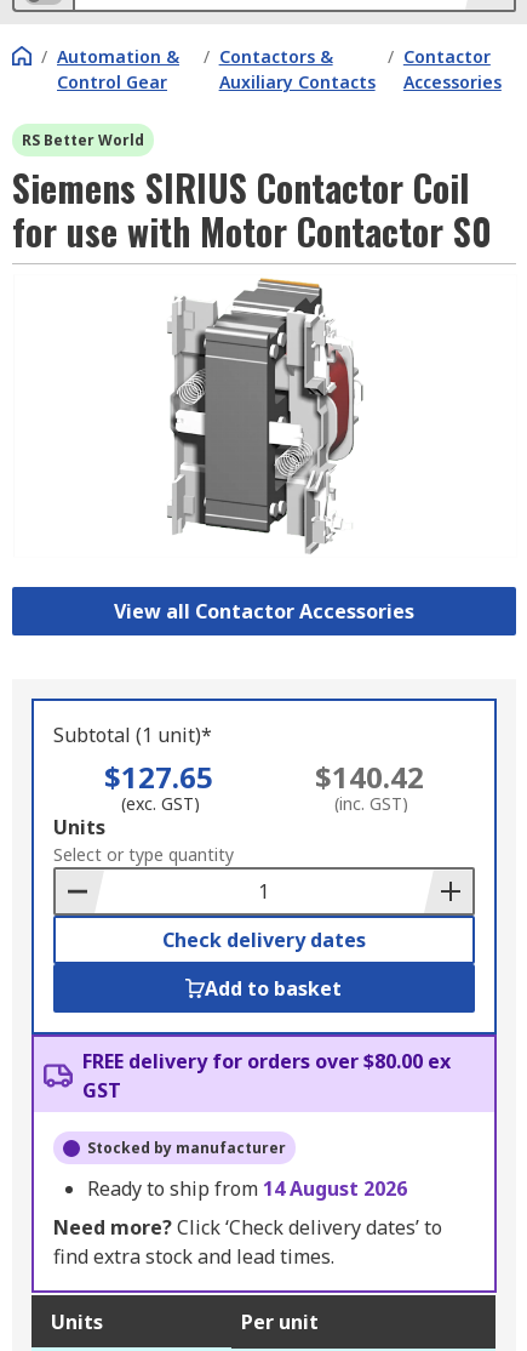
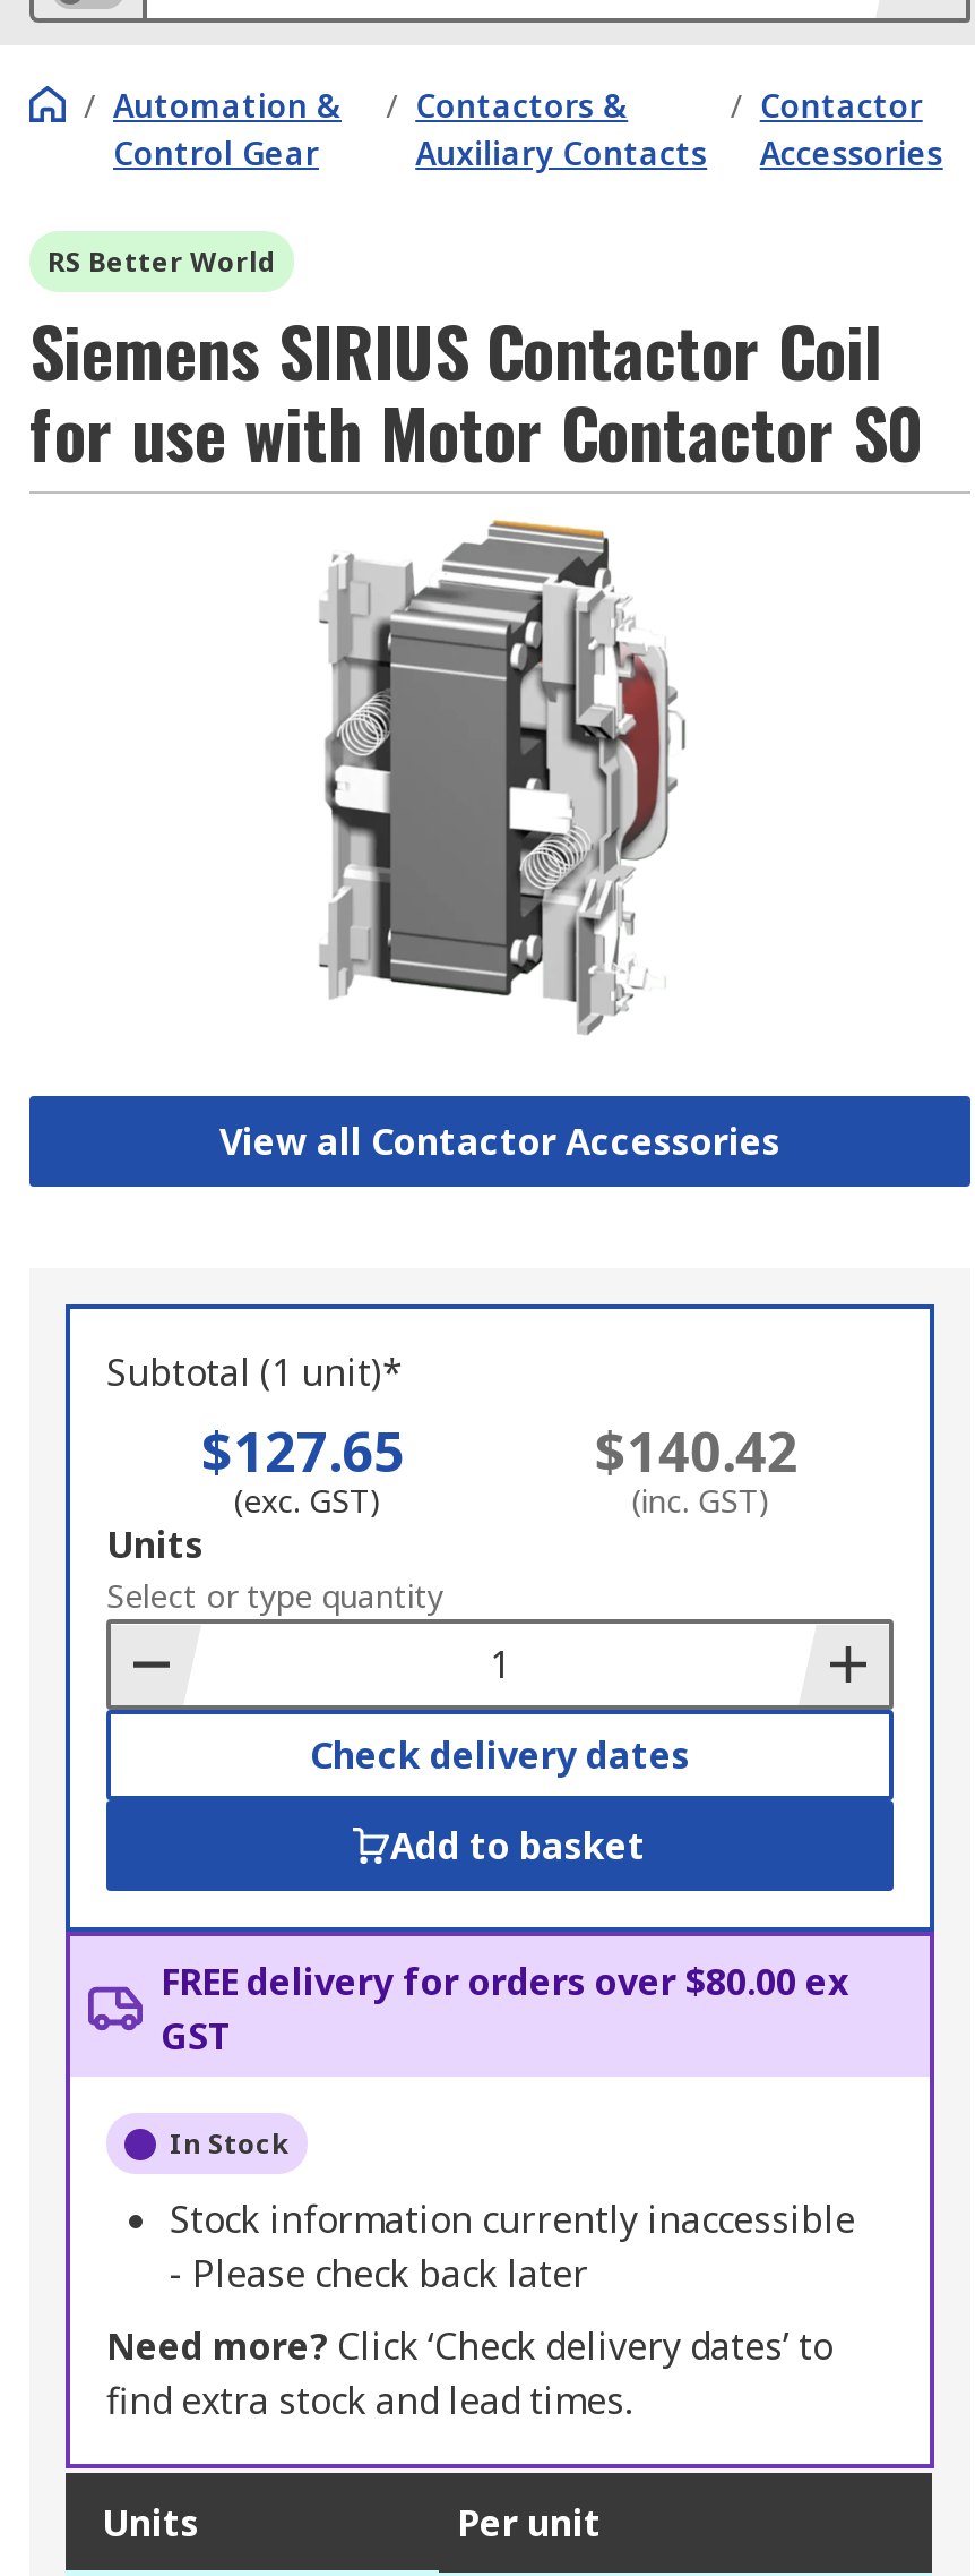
- Stocked by manufacturer
+ In Stock

- Ready to ship from 14 August 2026
+ Stock information currently inaccessible
+ - Please check back later
